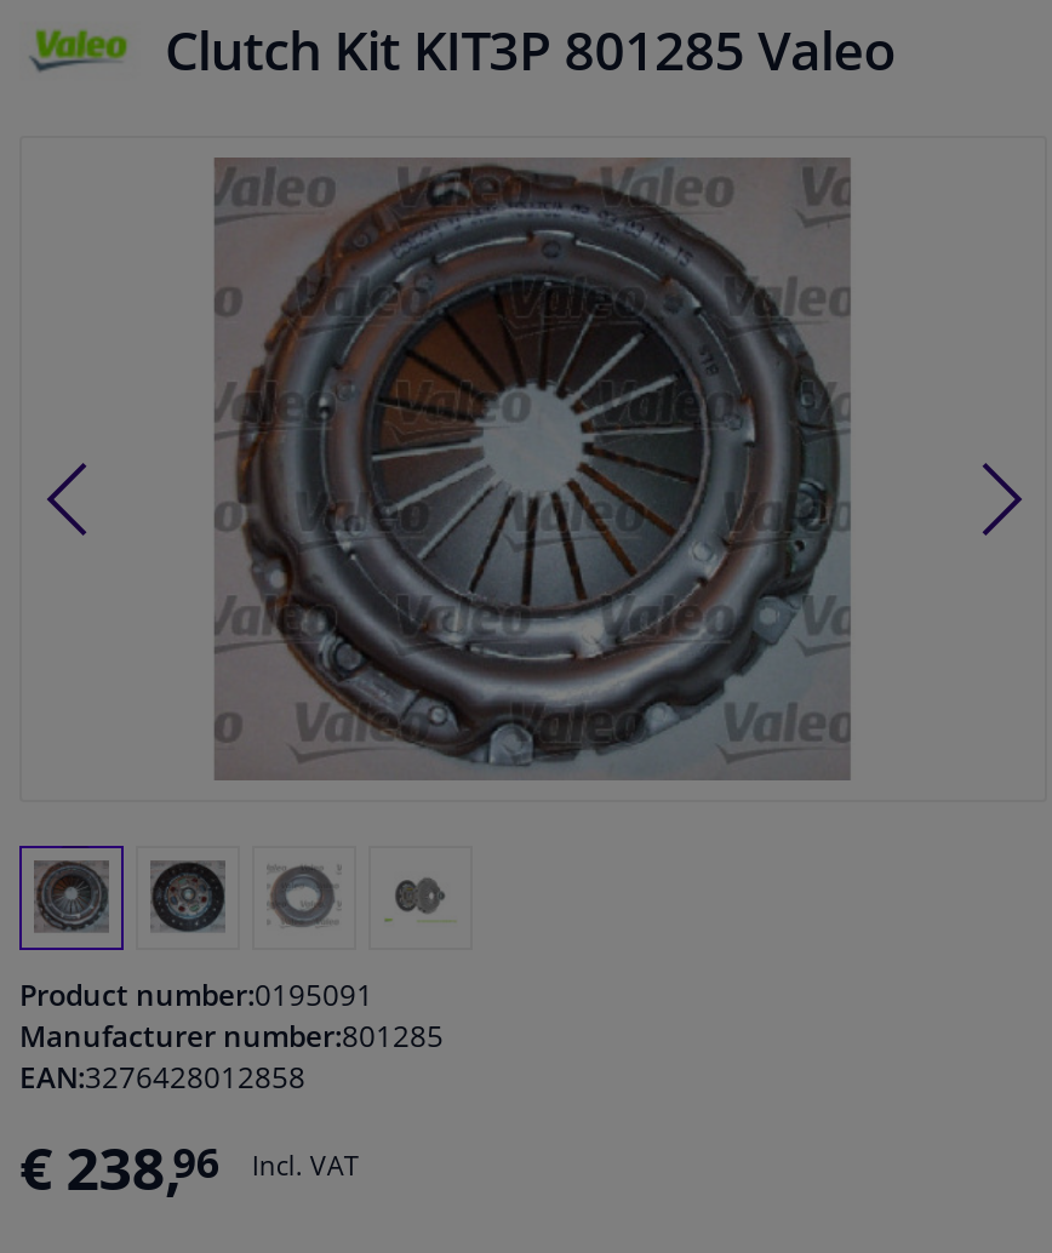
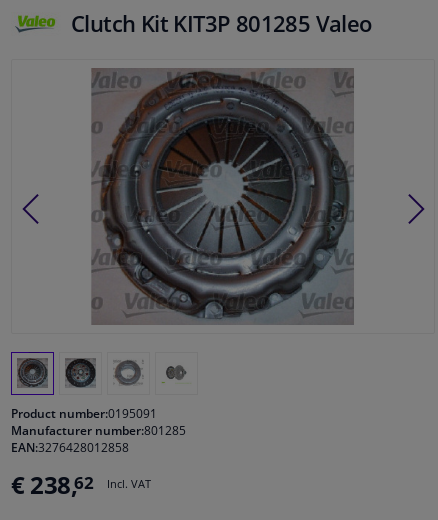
- € 238, 96 Incl. VAT
+ € 238, 62 Incl. VAT
